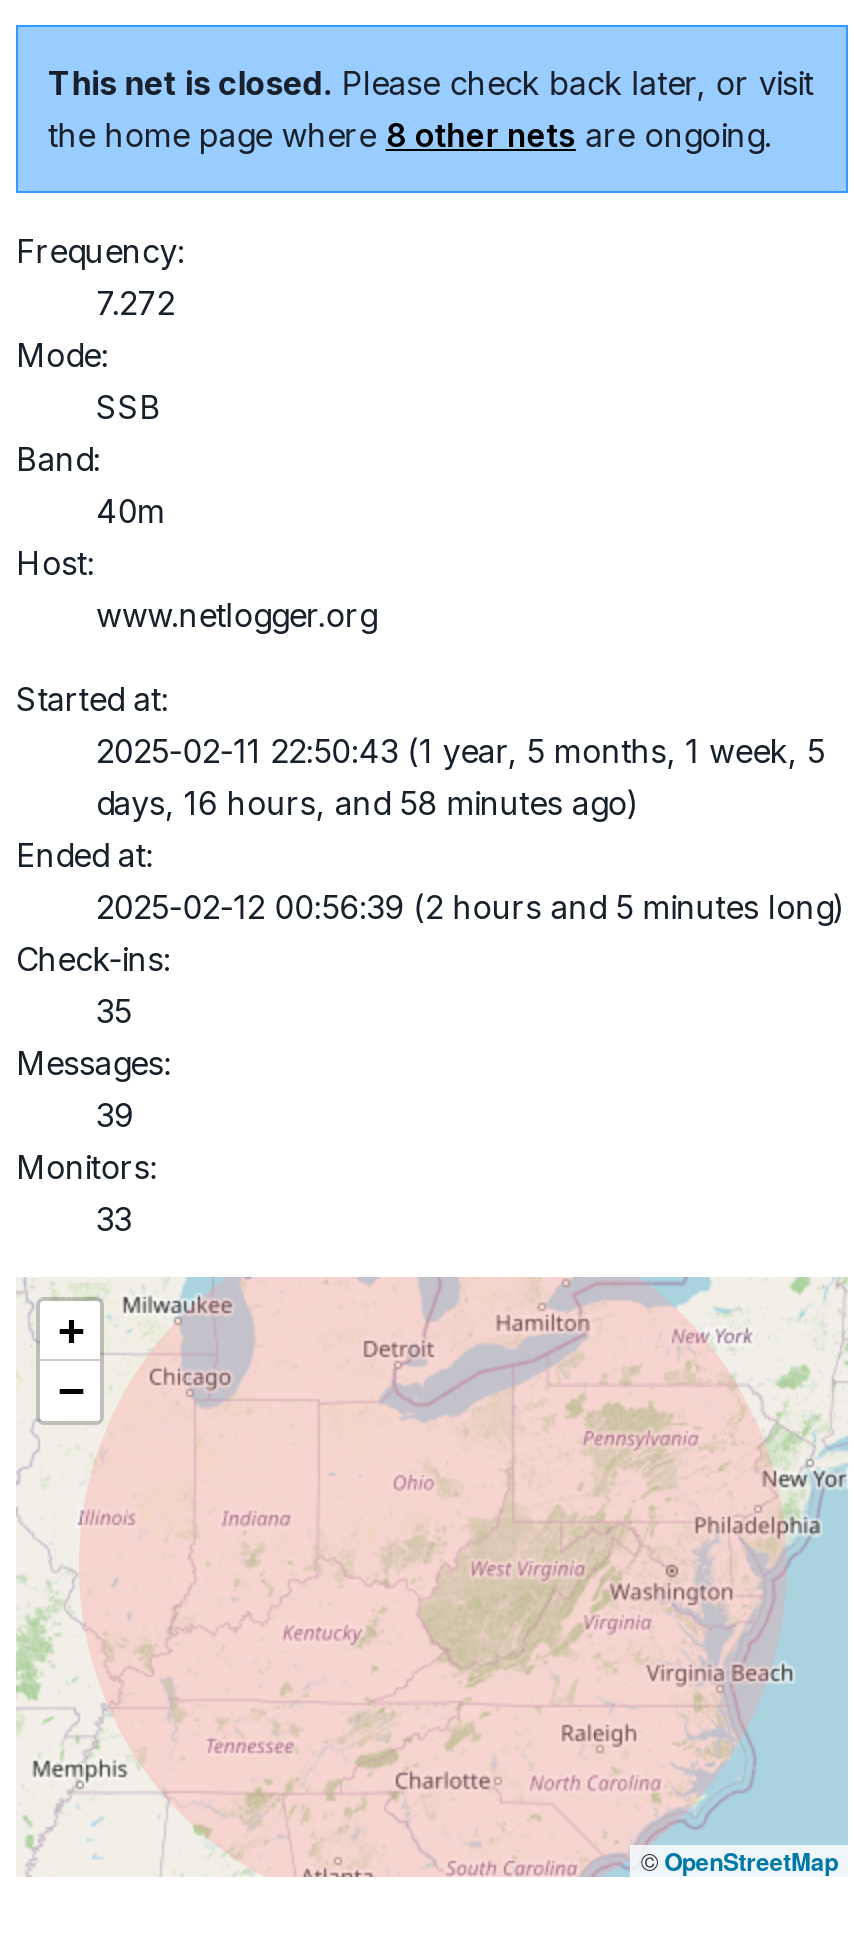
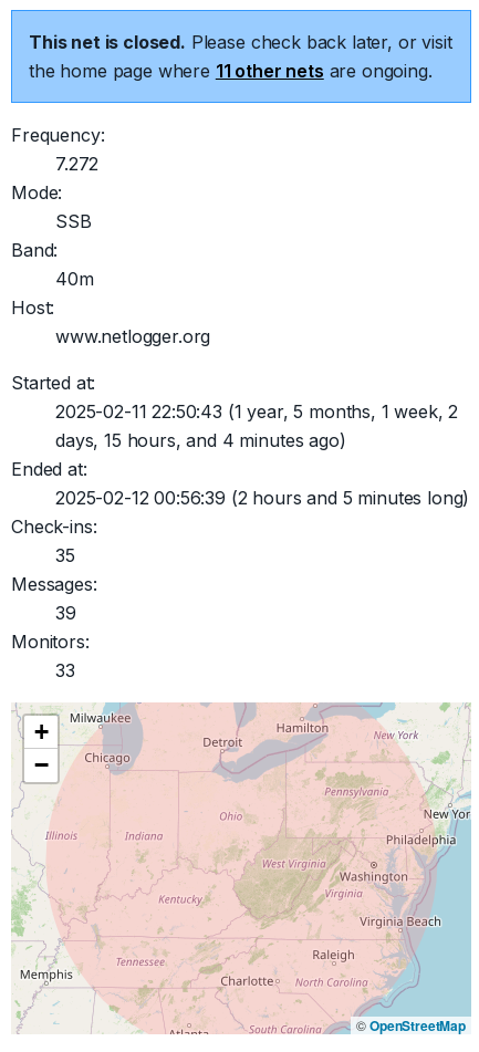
- the home page where 8 other nets are ongoing.
+ the home page where 11 other nets are ongoing.

- 2025-02-11 22:50:43 (1 year, 5 months, 1 week, 5
+ 2025-02-11 22:50:43 (1 year, 5 months, 1 week, 2

- days, 16 hours, and 58 minutes ago)
+ days, 15 hours, and 4 minutes ago)
